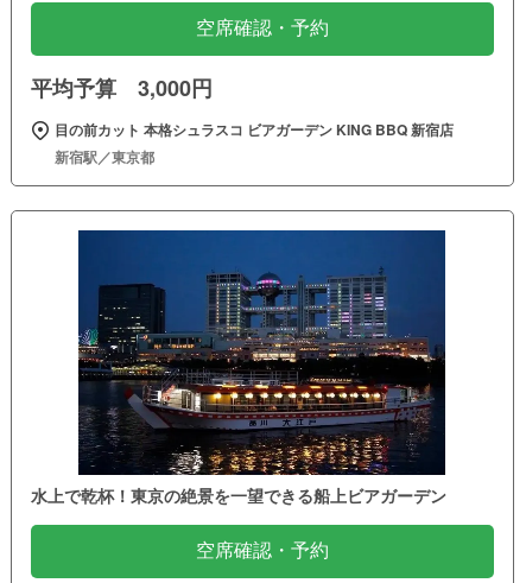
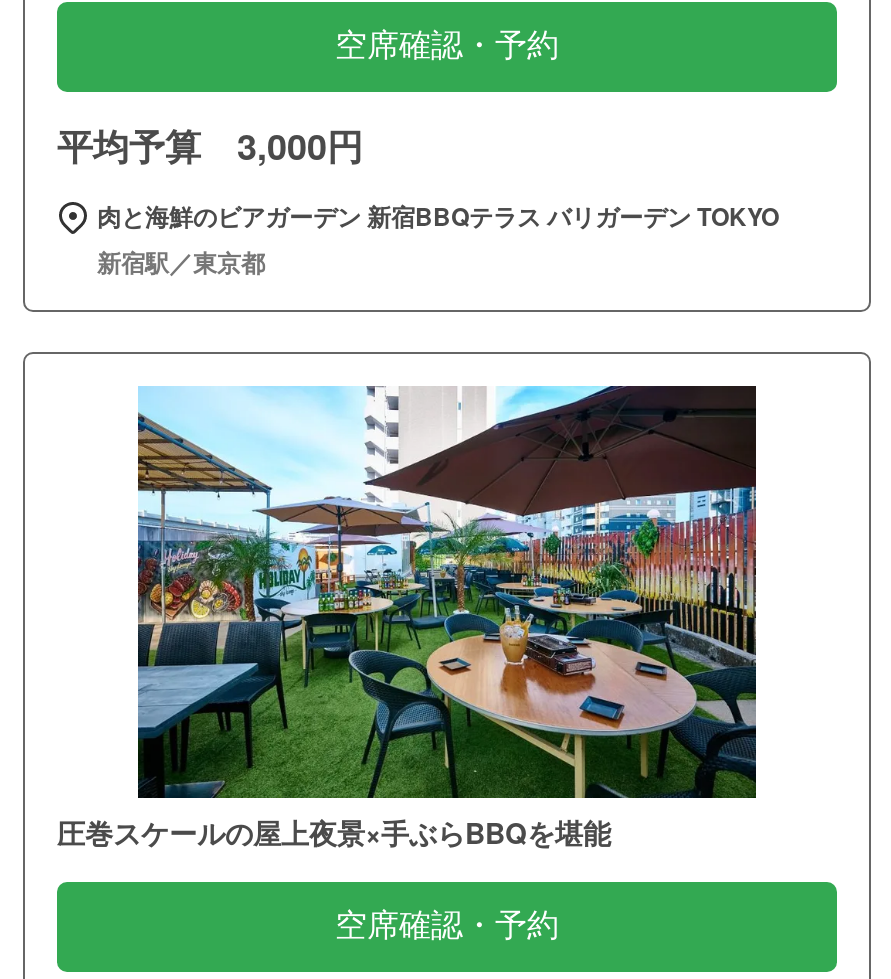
- 目の前カット 本格シュラスコ ビアガーデン KING BBQ 新宿店
+ 肉と海鮮のビアガーデン 新宿BBQテラス バリガーデン TOKYO

- [image]
- 水上で乾杯！東京の絶景を一望できる船上ビアガーデン
+ [image]
+ 圧巻スケールの屋上夜景×手ぶらBBQを堪能
